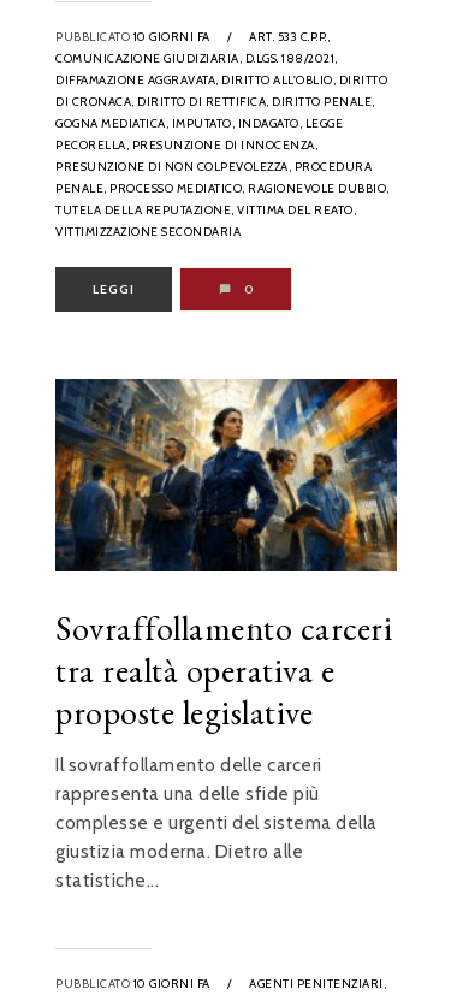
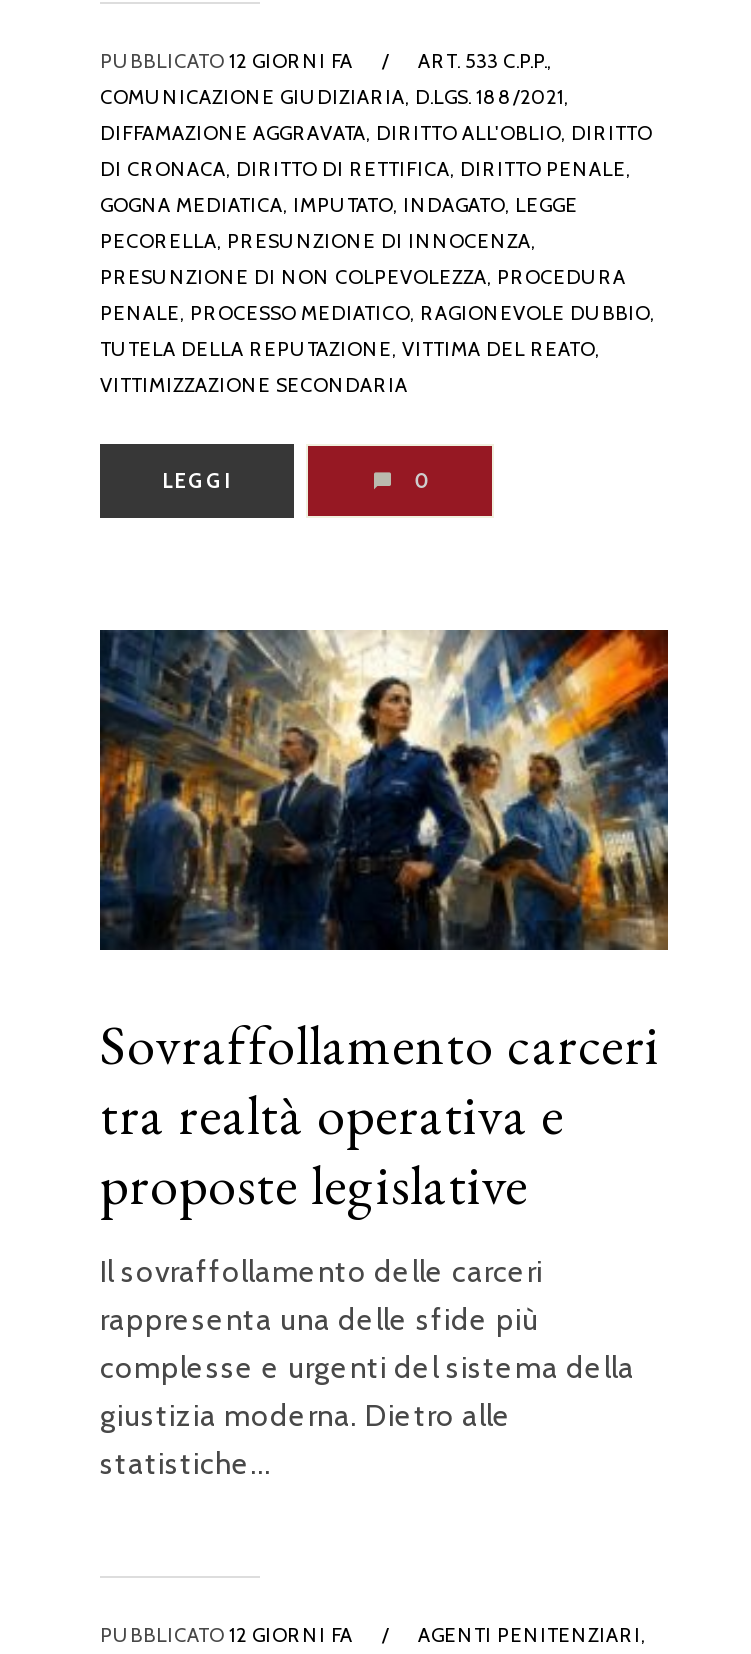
- PUBBLICATO 10 GIORNI FA
+ PUBBLICATO 12 GIORNI FA

- PUBBLICATO 10 GIORNI FA
+ PUBBLICATO 12 GIORNI FA
